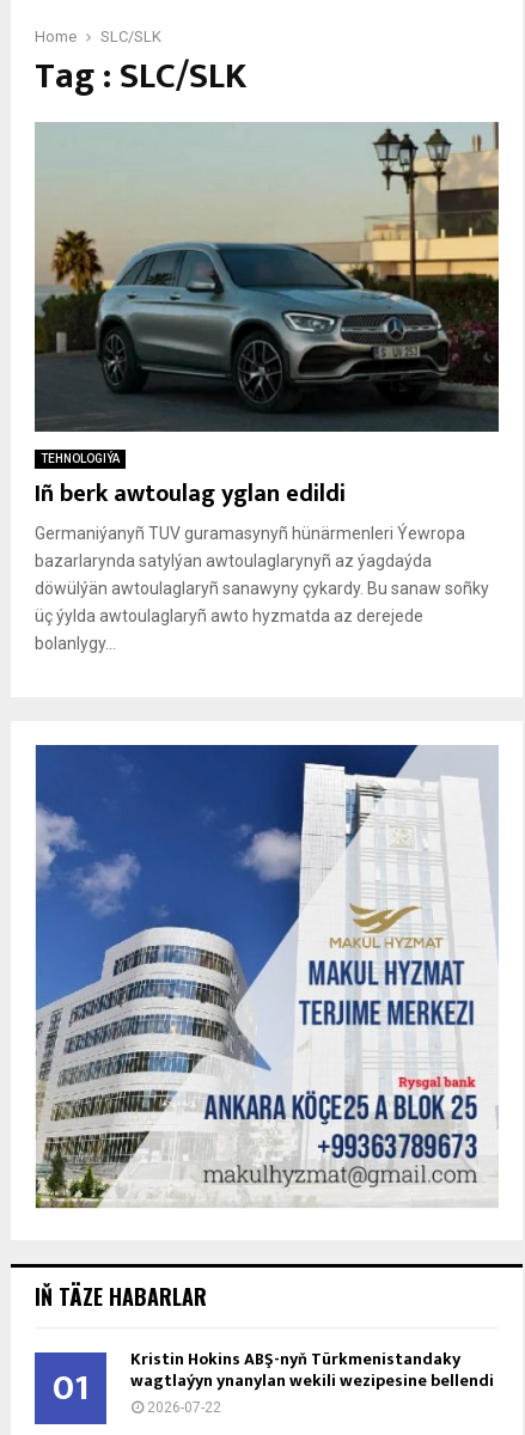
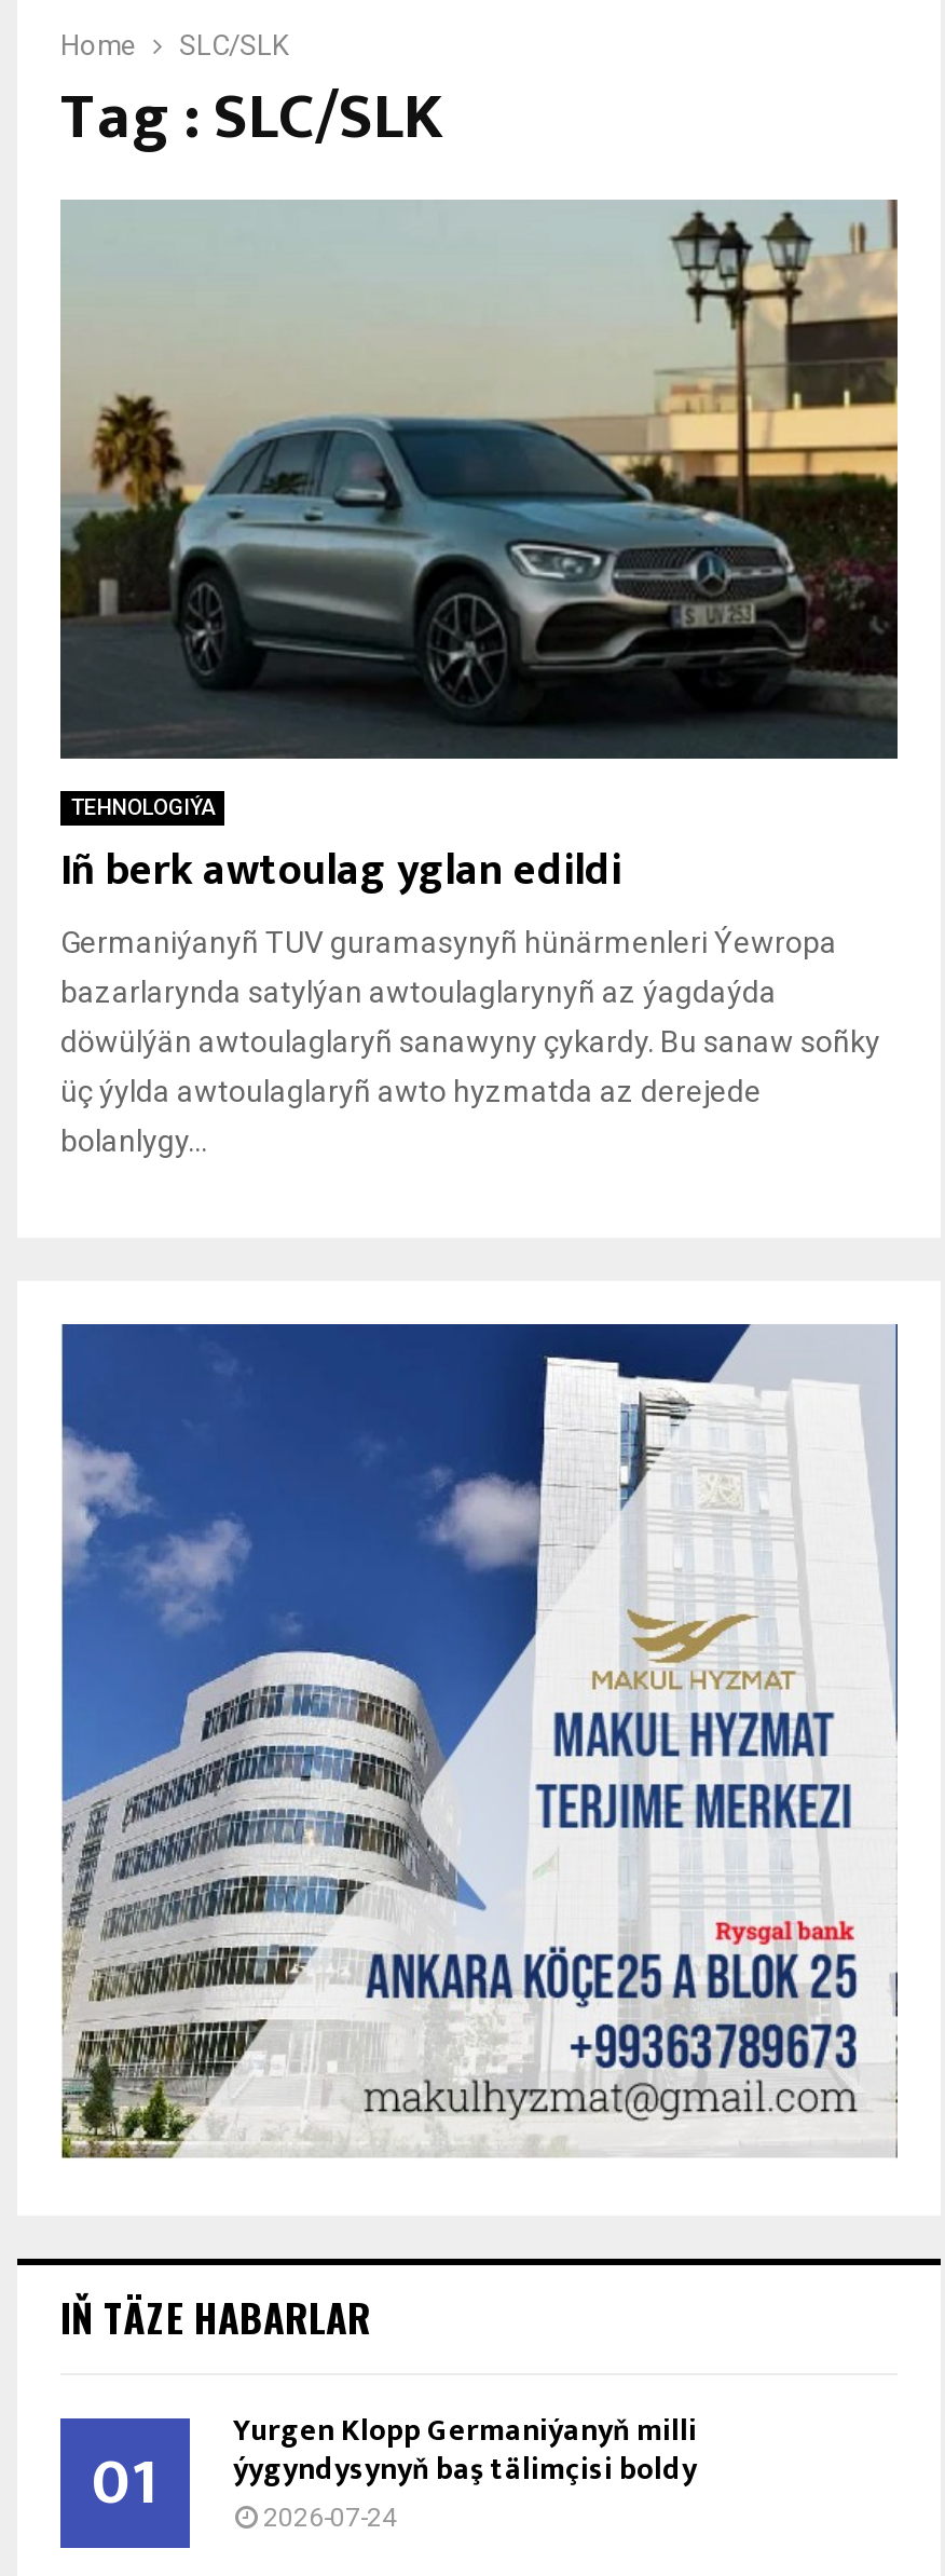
- Kristin Hokins ABŞ-nyň Türkmenistandaky
- wagtlaýyn ynanylan wekili wezipesine bellendi
- 2026-07-22
+ Ýurgen Klopp Germaniýanyň milli
+ ýygyndysynyň baş tälimçisi boldy
+ 2026-07-24
